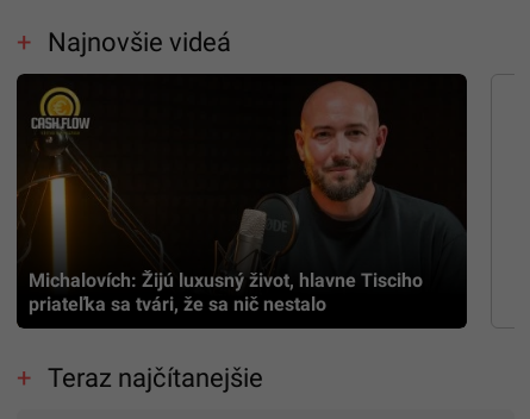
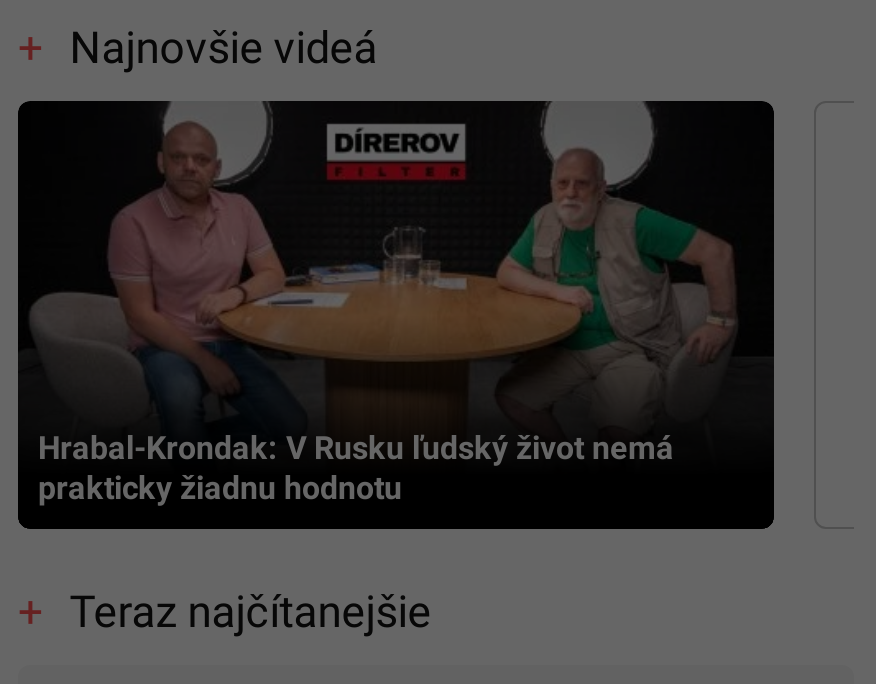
- [image]
- Michalovích: Žijú luxusný život, hlavne Tisciho
- priateľka sa tvári, že sa nič nestalo
+ [image]
+ Hrabal-Krondak: V Rusku ľudský život nemá
+ prakticky žiadnu hodnotu
